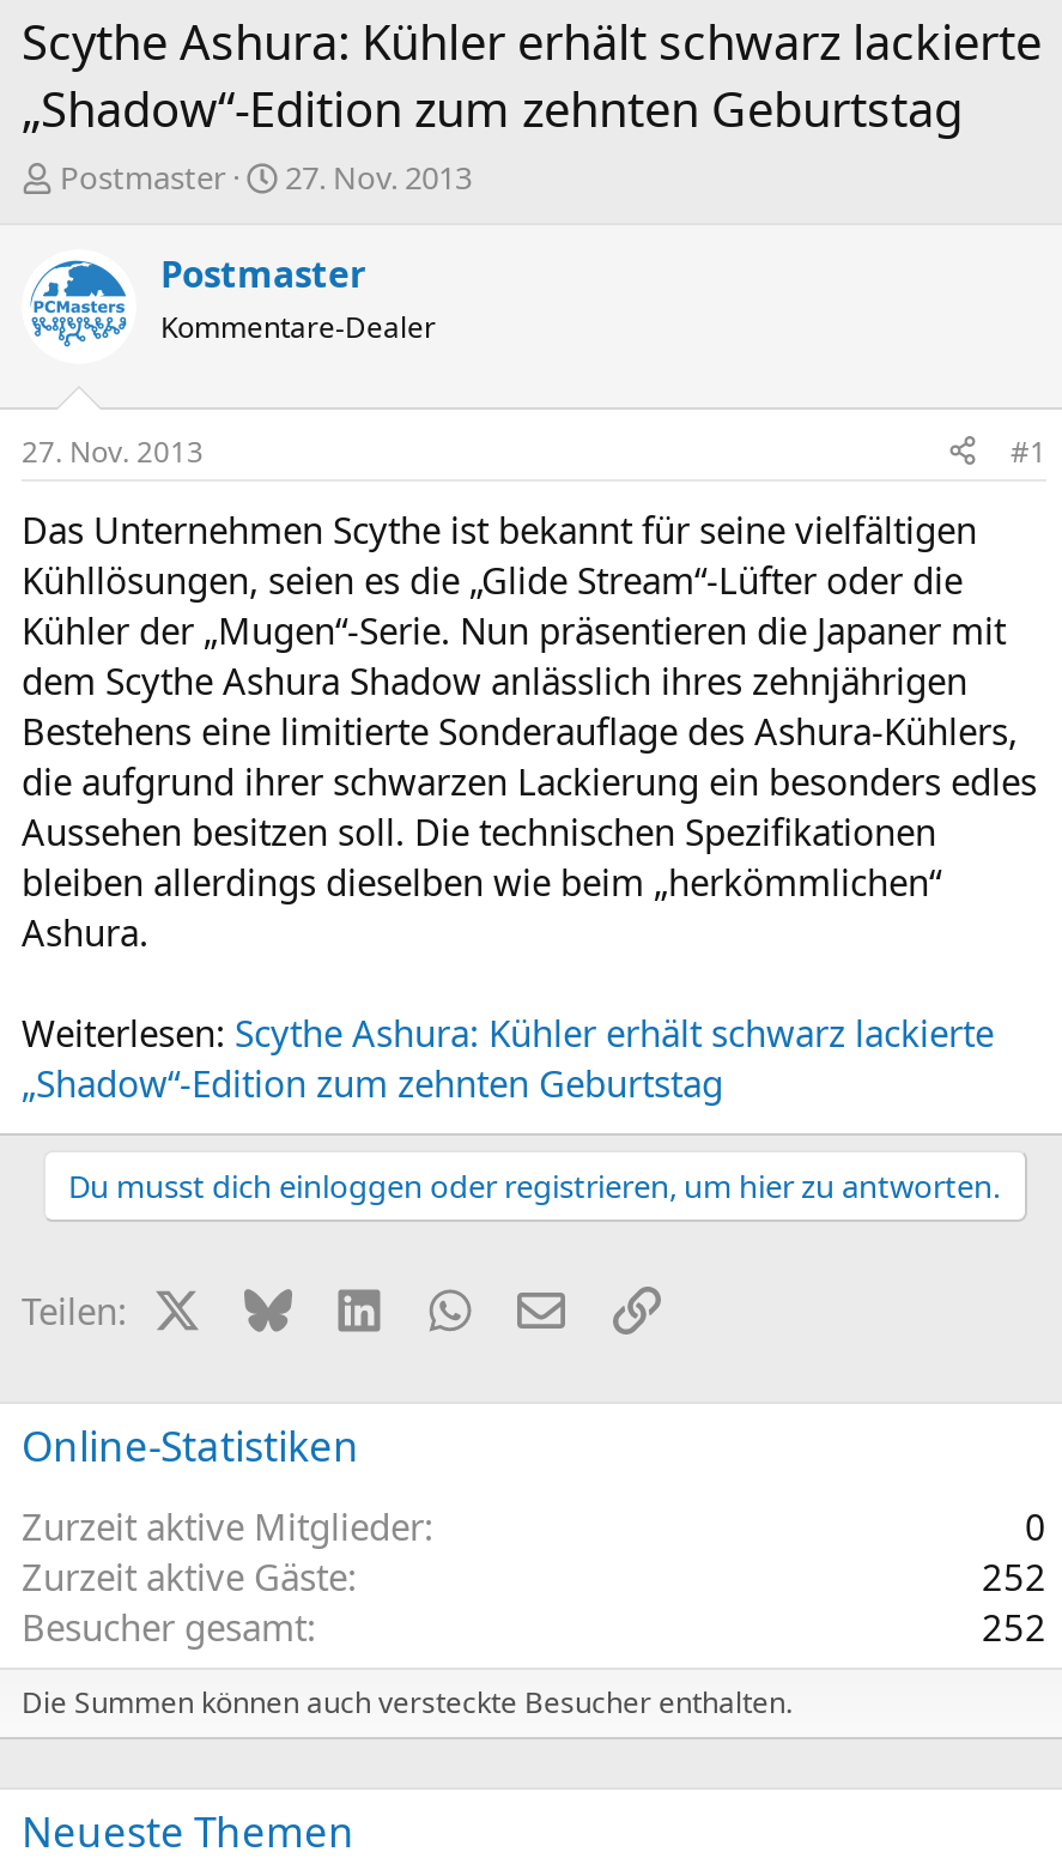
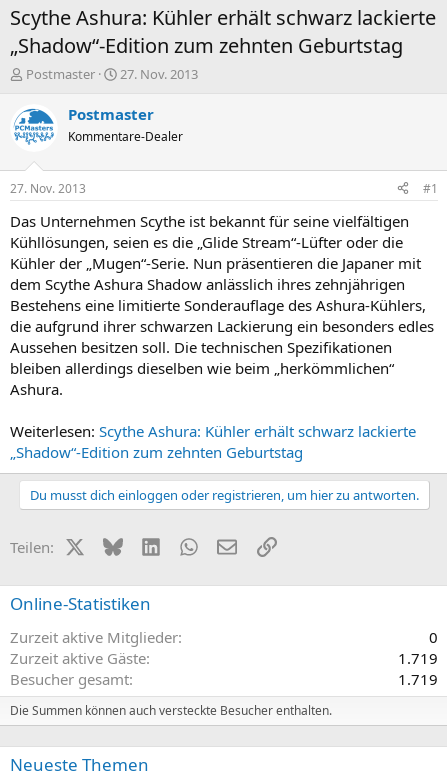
- 252
+ 1.719

- 252
+ 1.719
